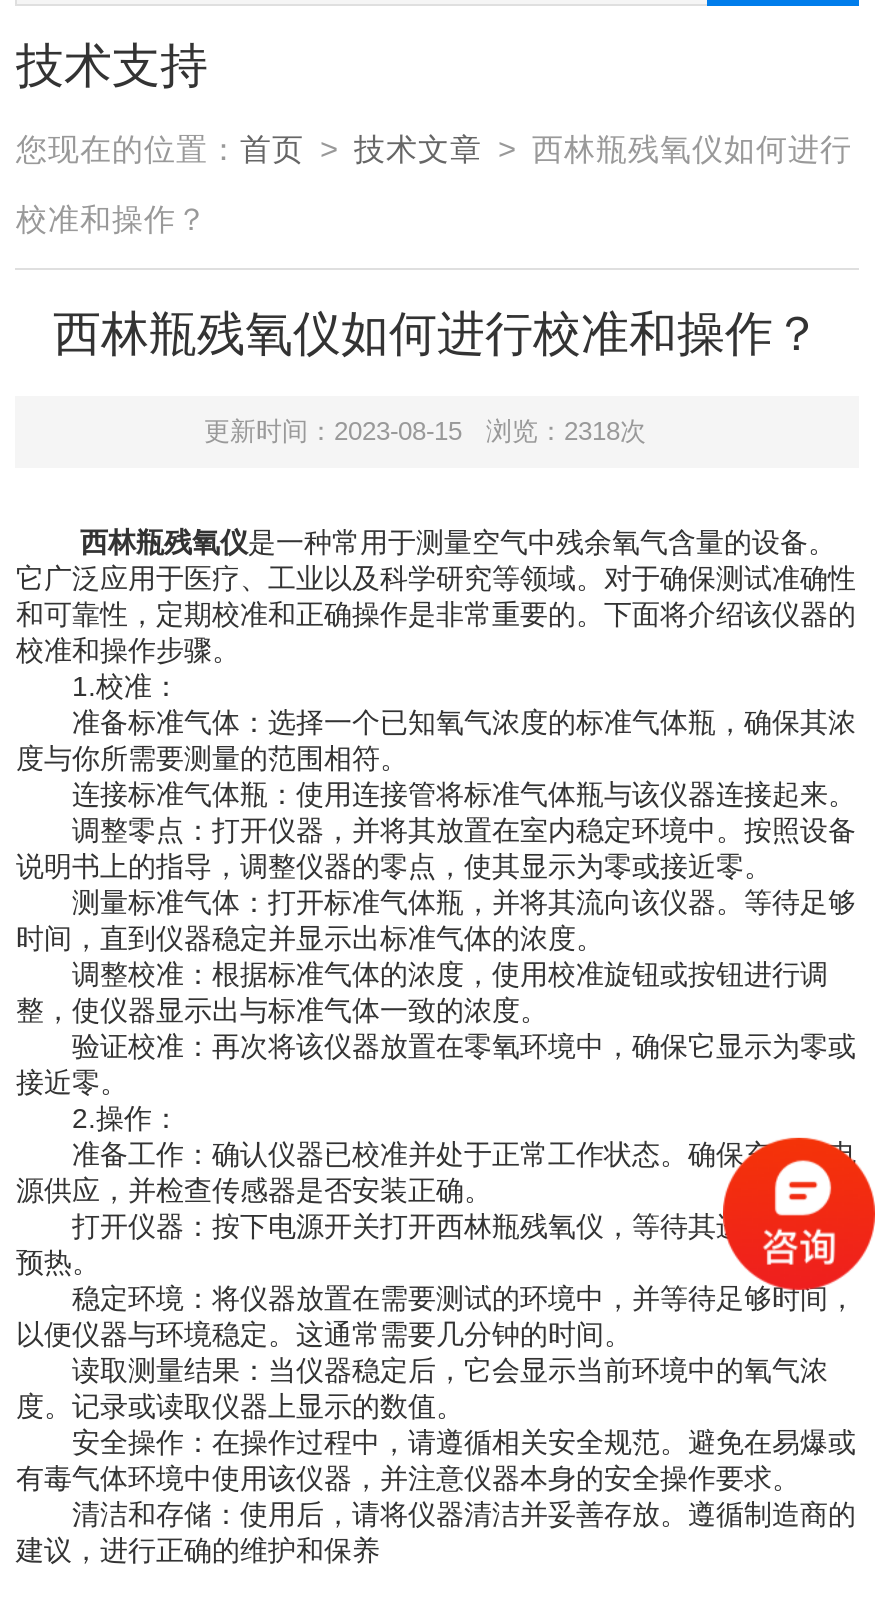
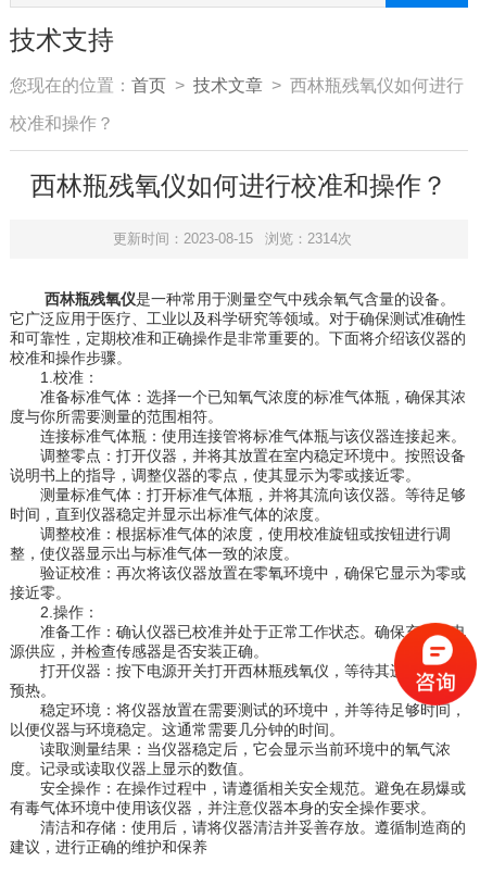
- 更新时间：2023-08-15 浏览：2318次
+ 更新时间：2023-08-15 浏览：2314次
